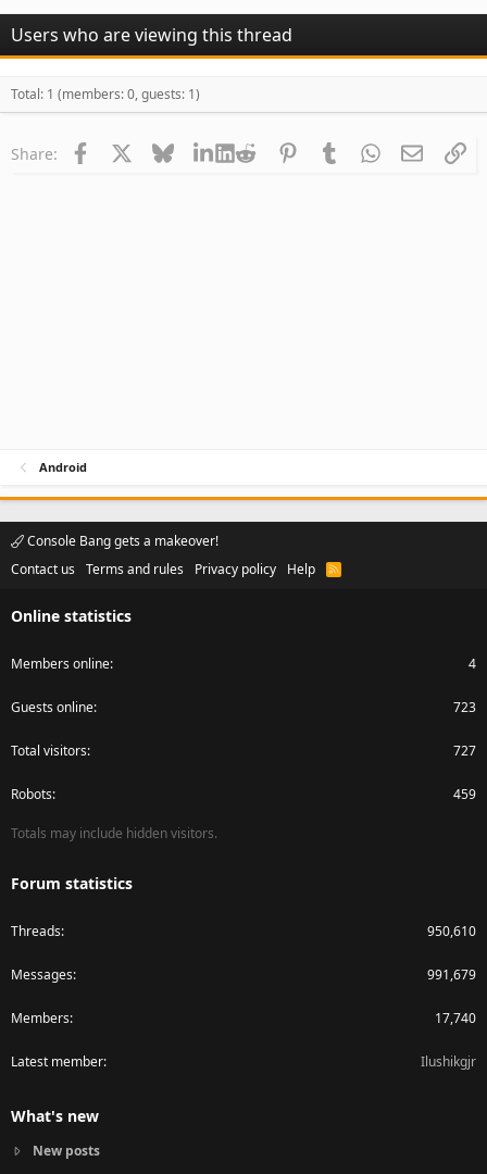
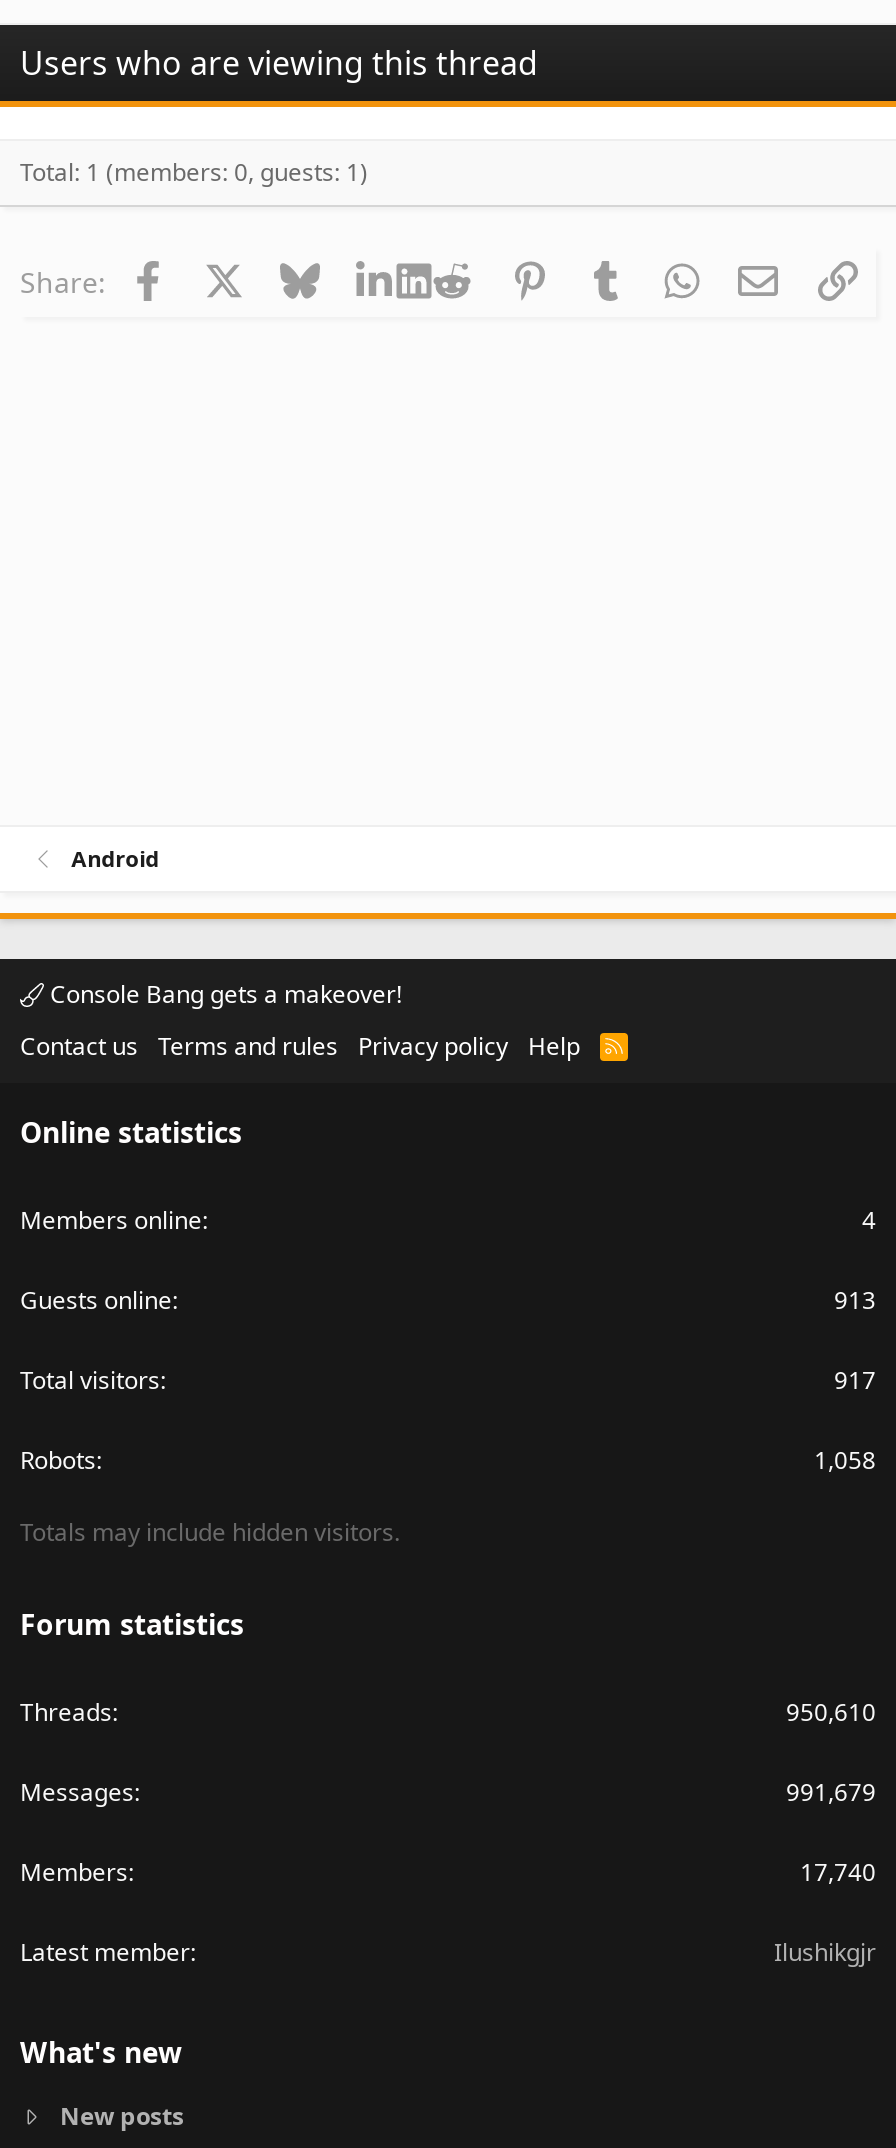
- 723
+ 913

- 727
+ 917

- 459
+ 1,058
